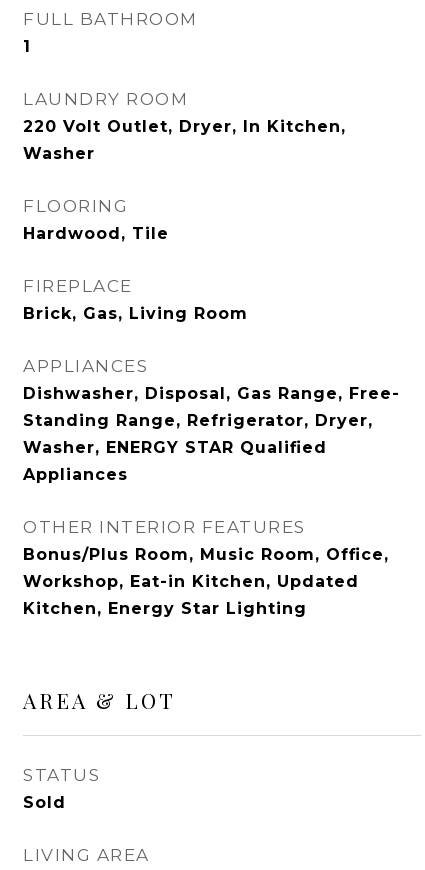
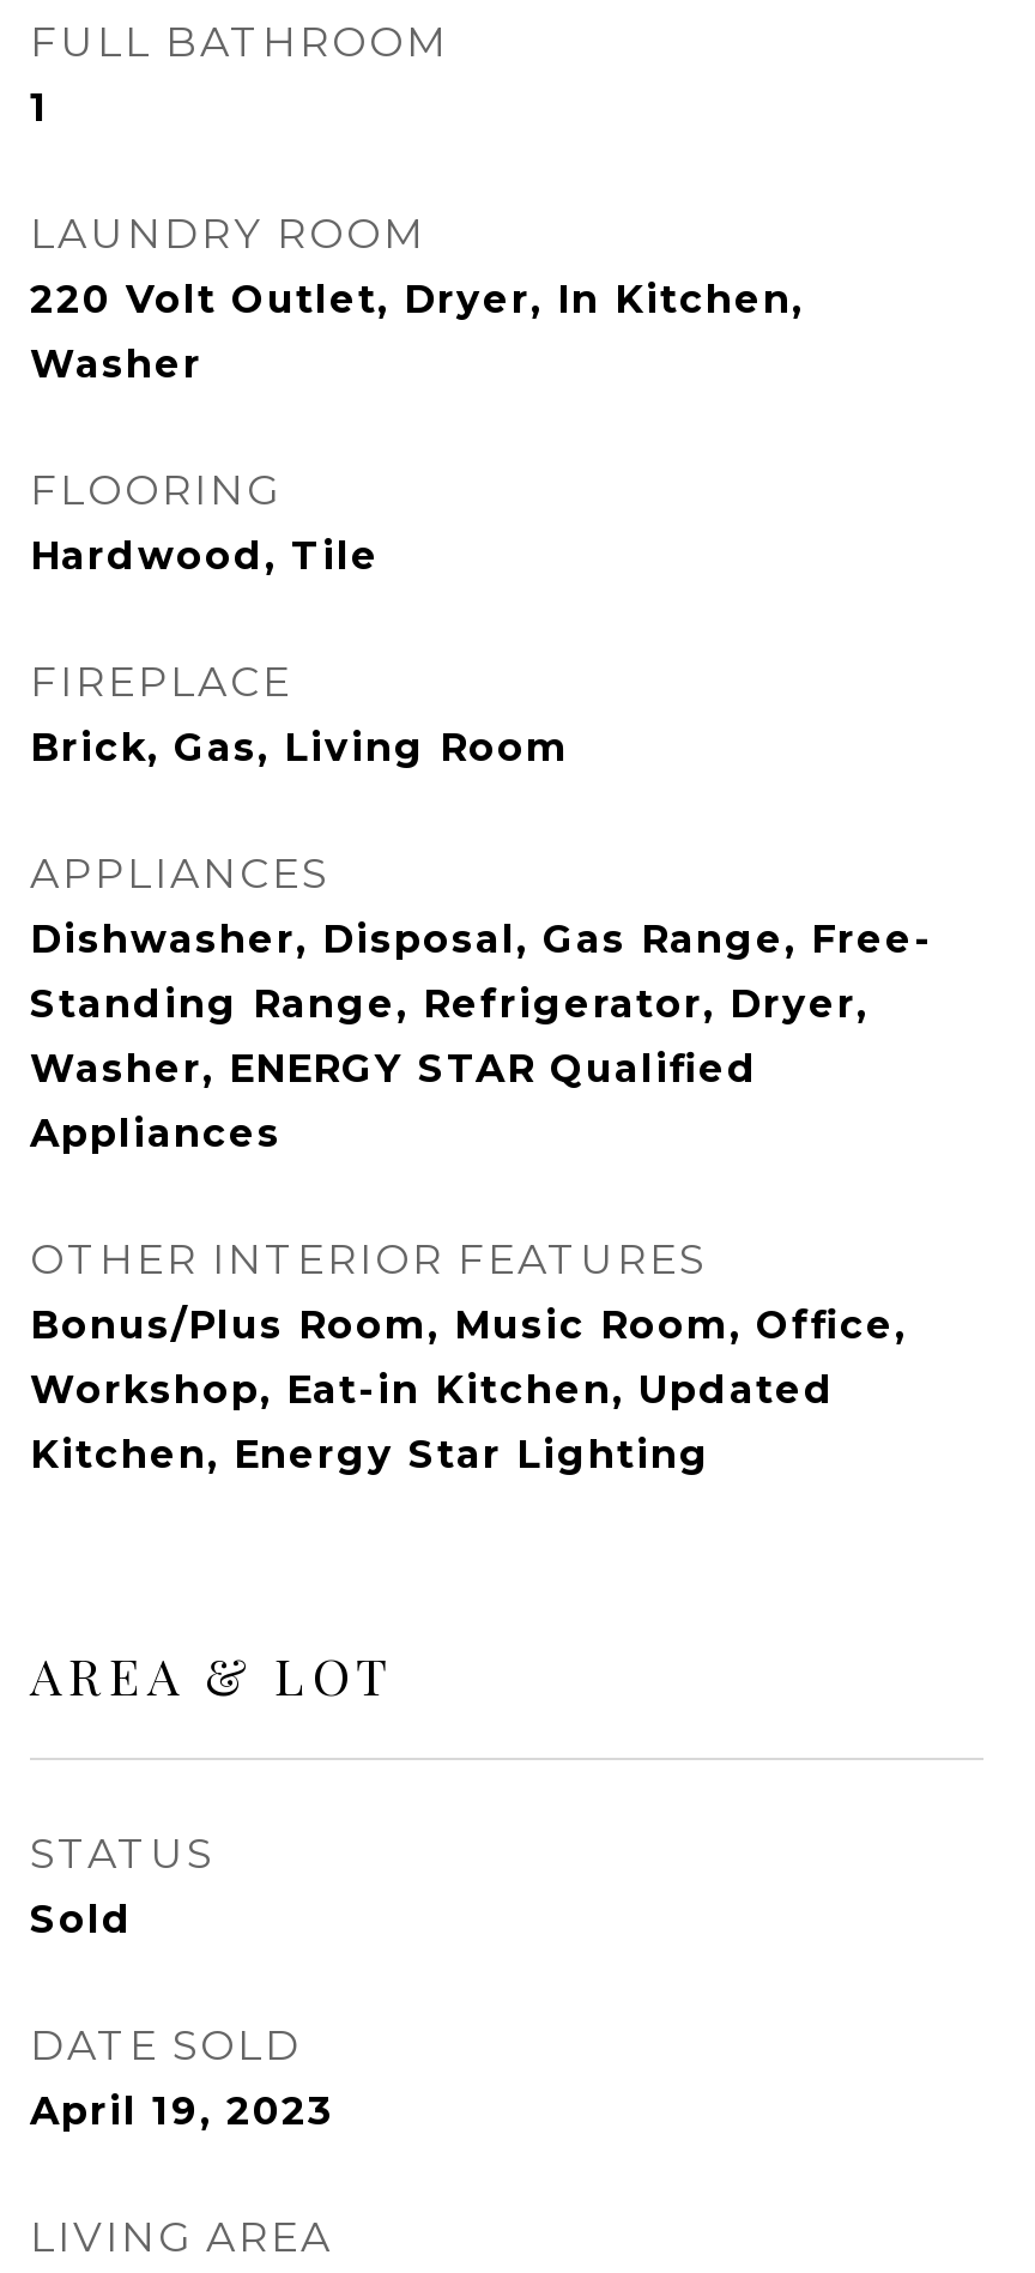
+ DATE SOLD
+ April 19, 2023
